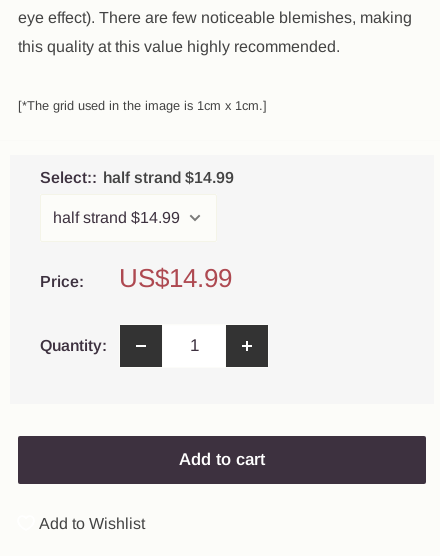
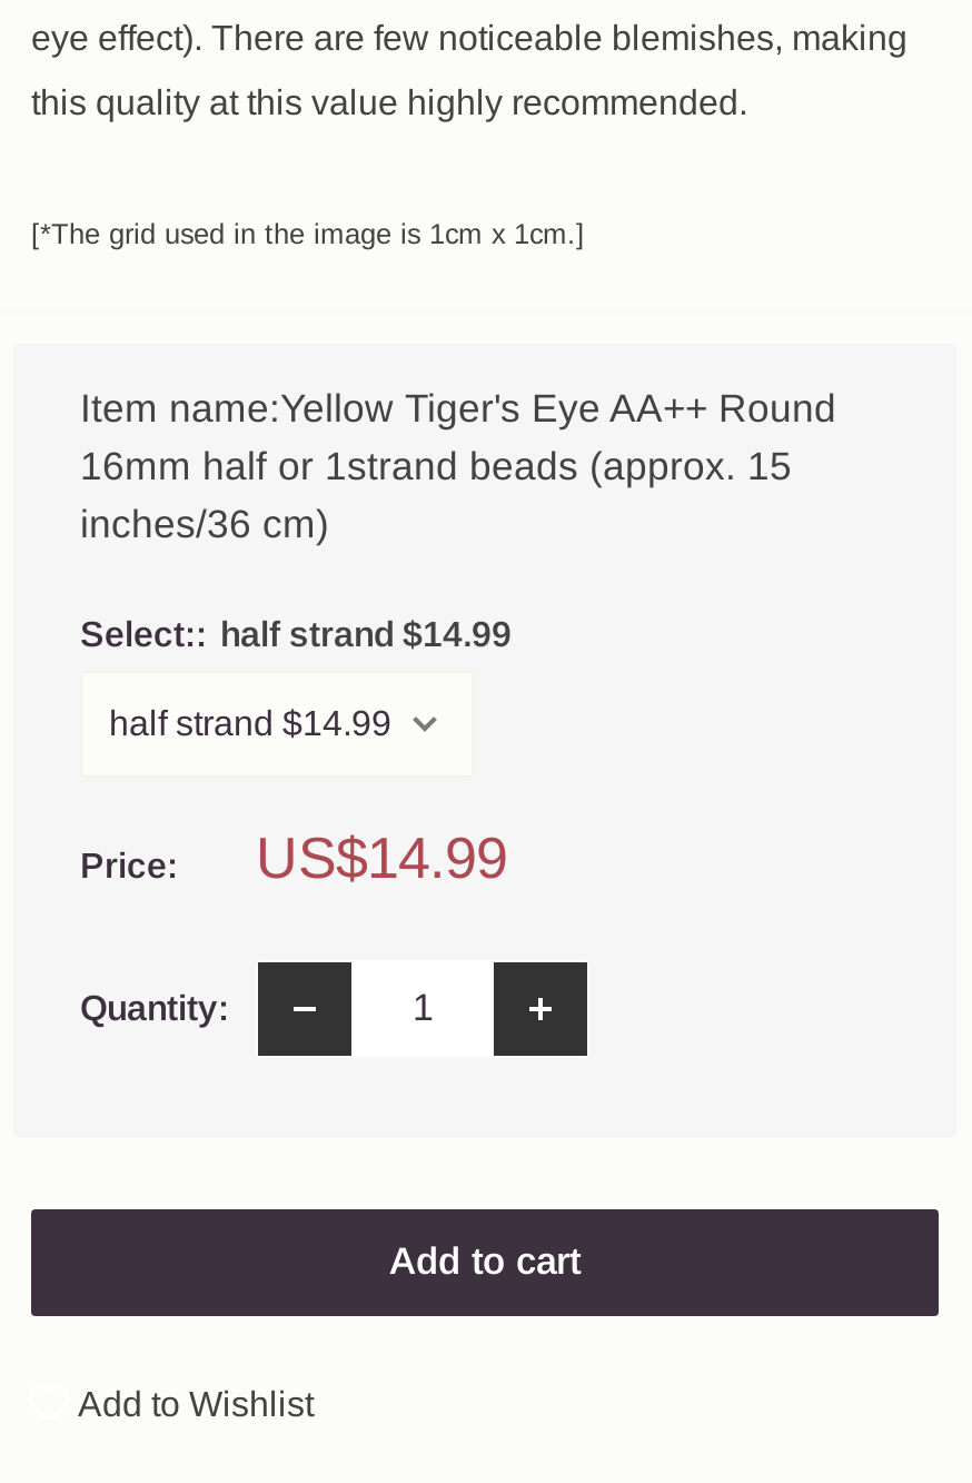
+ Item name:Yellow Tiger's Eye AA++ Round
+ 16mm half or 1strand beads (approx. 15
+ inches/36 cm)
